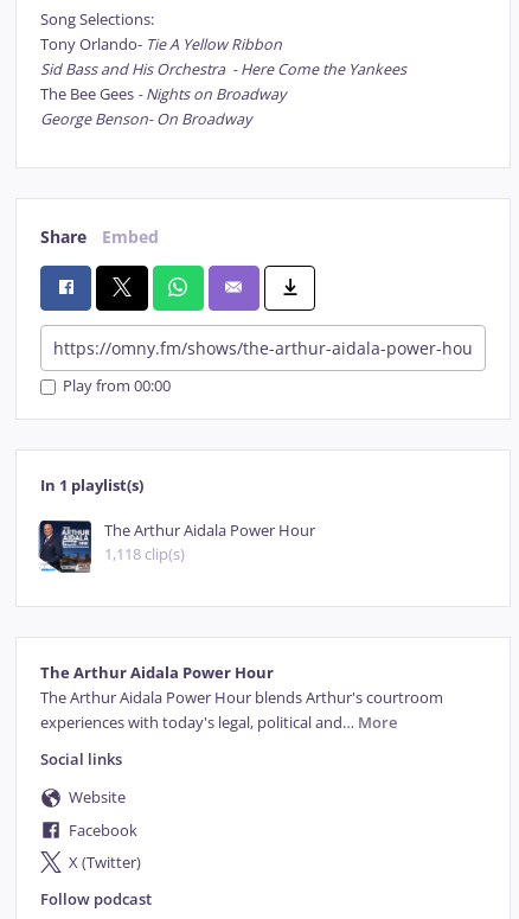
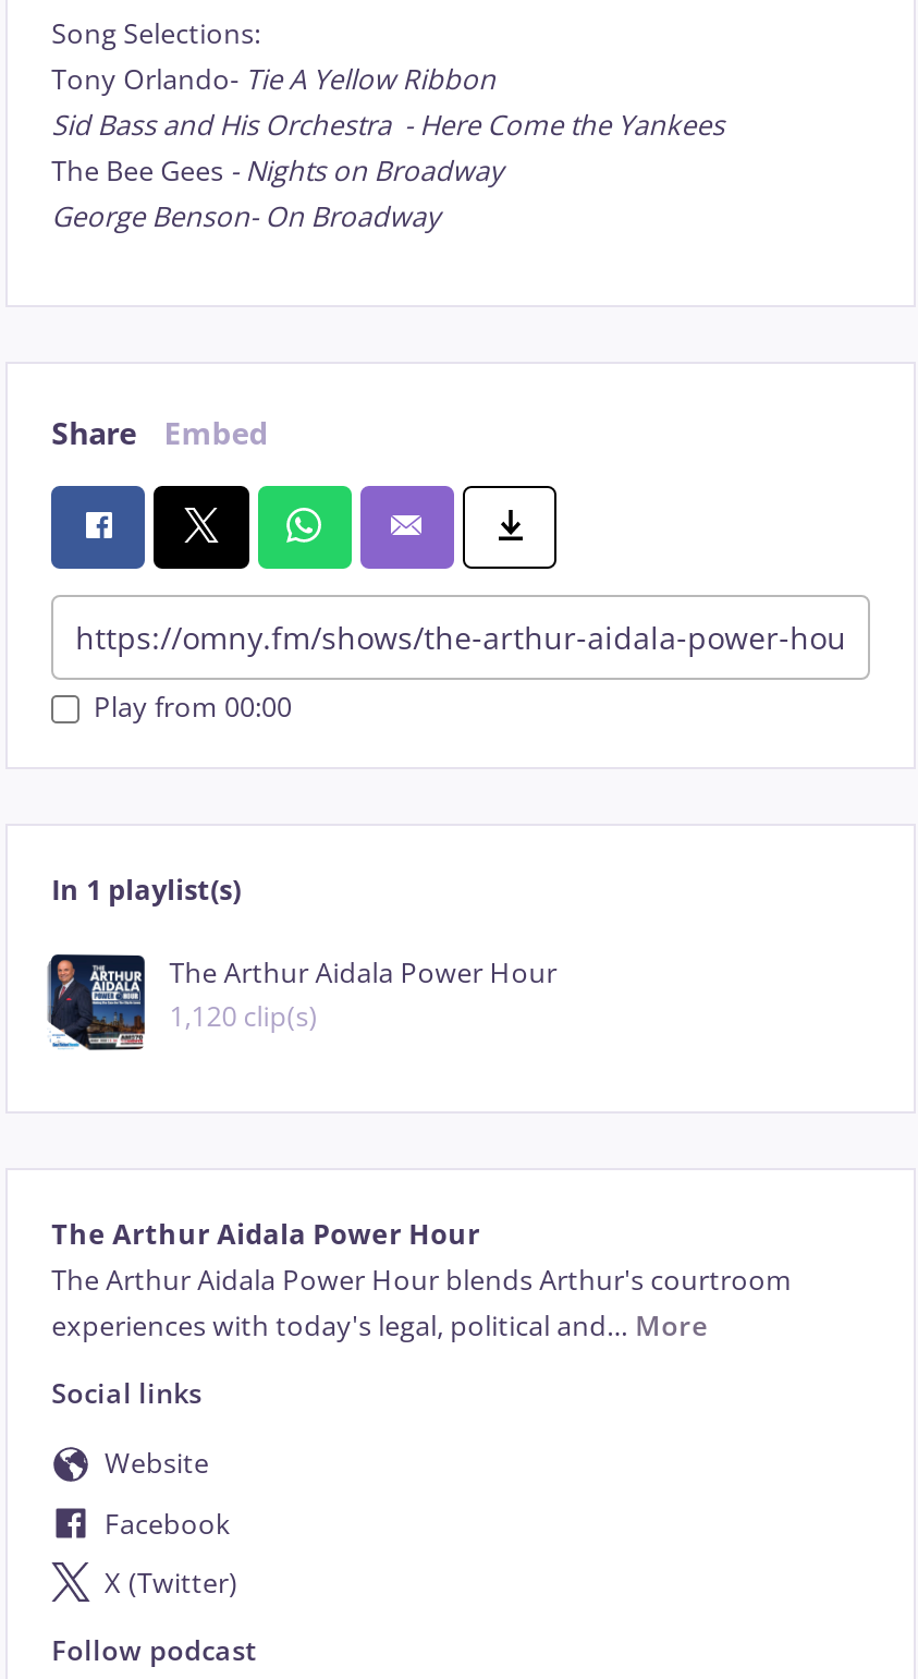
- 1,118 clip(s)
+ 1,120 clip(s)
